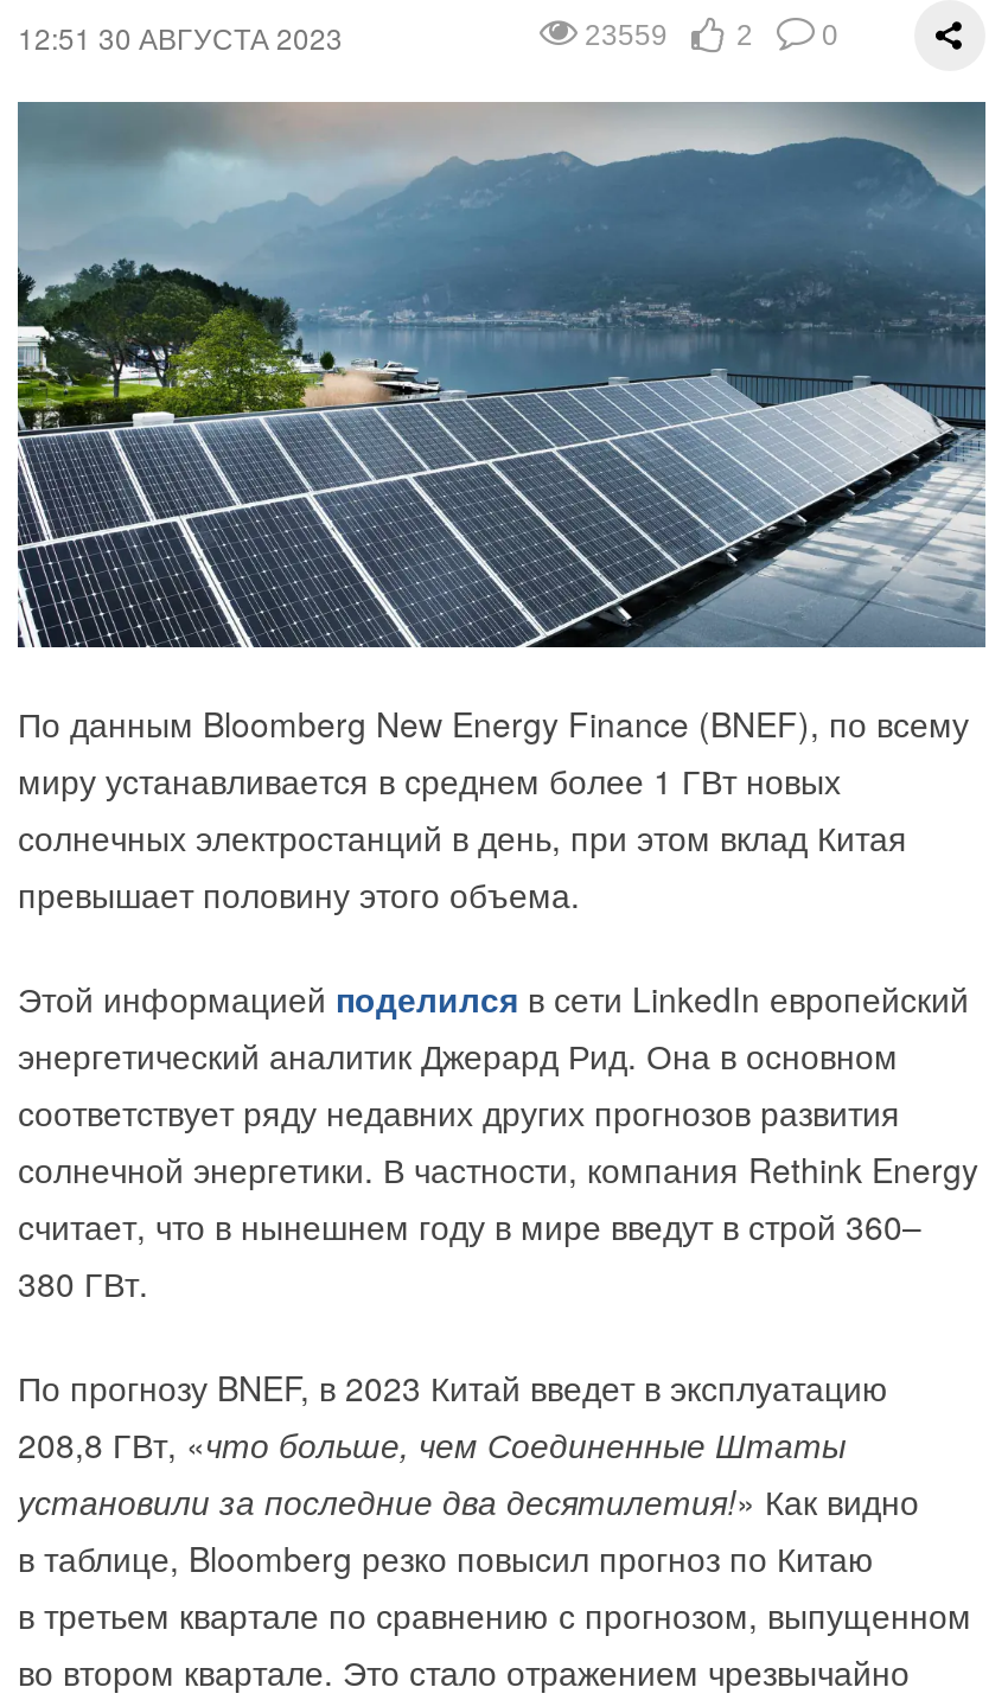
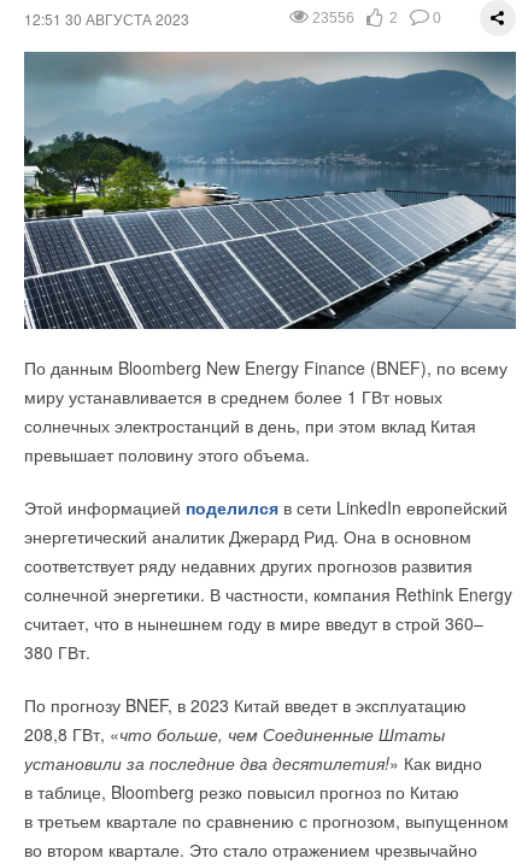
- 23559
+ 23556
